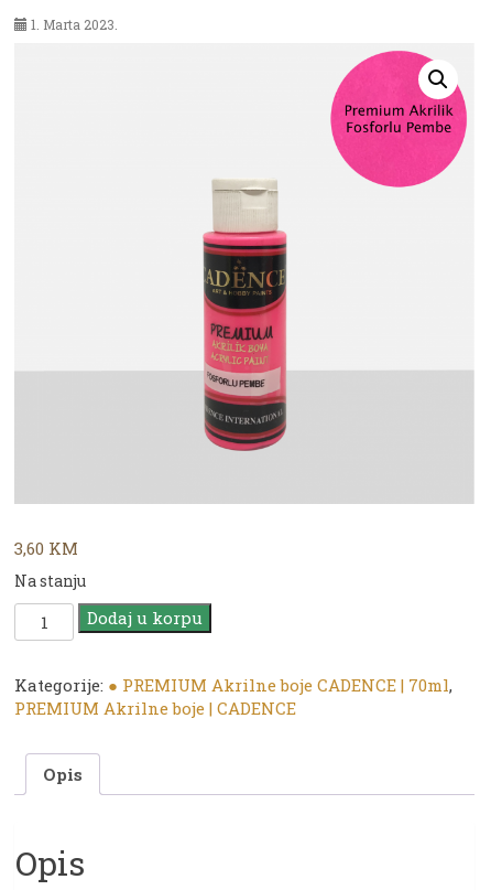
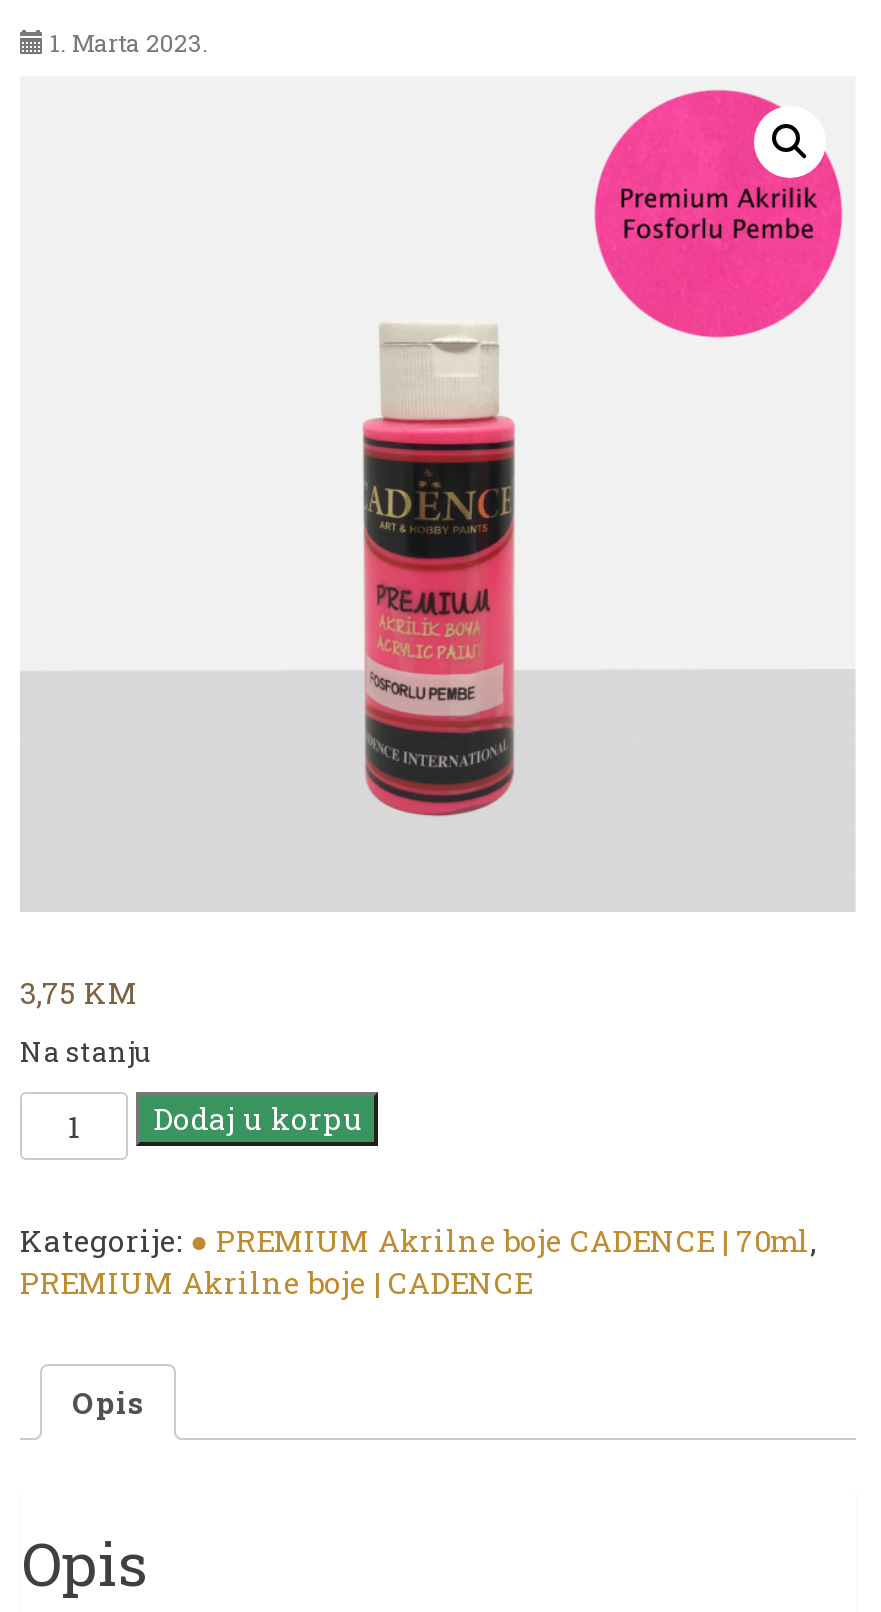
- 3,60 KM
+ 3,75 KM
